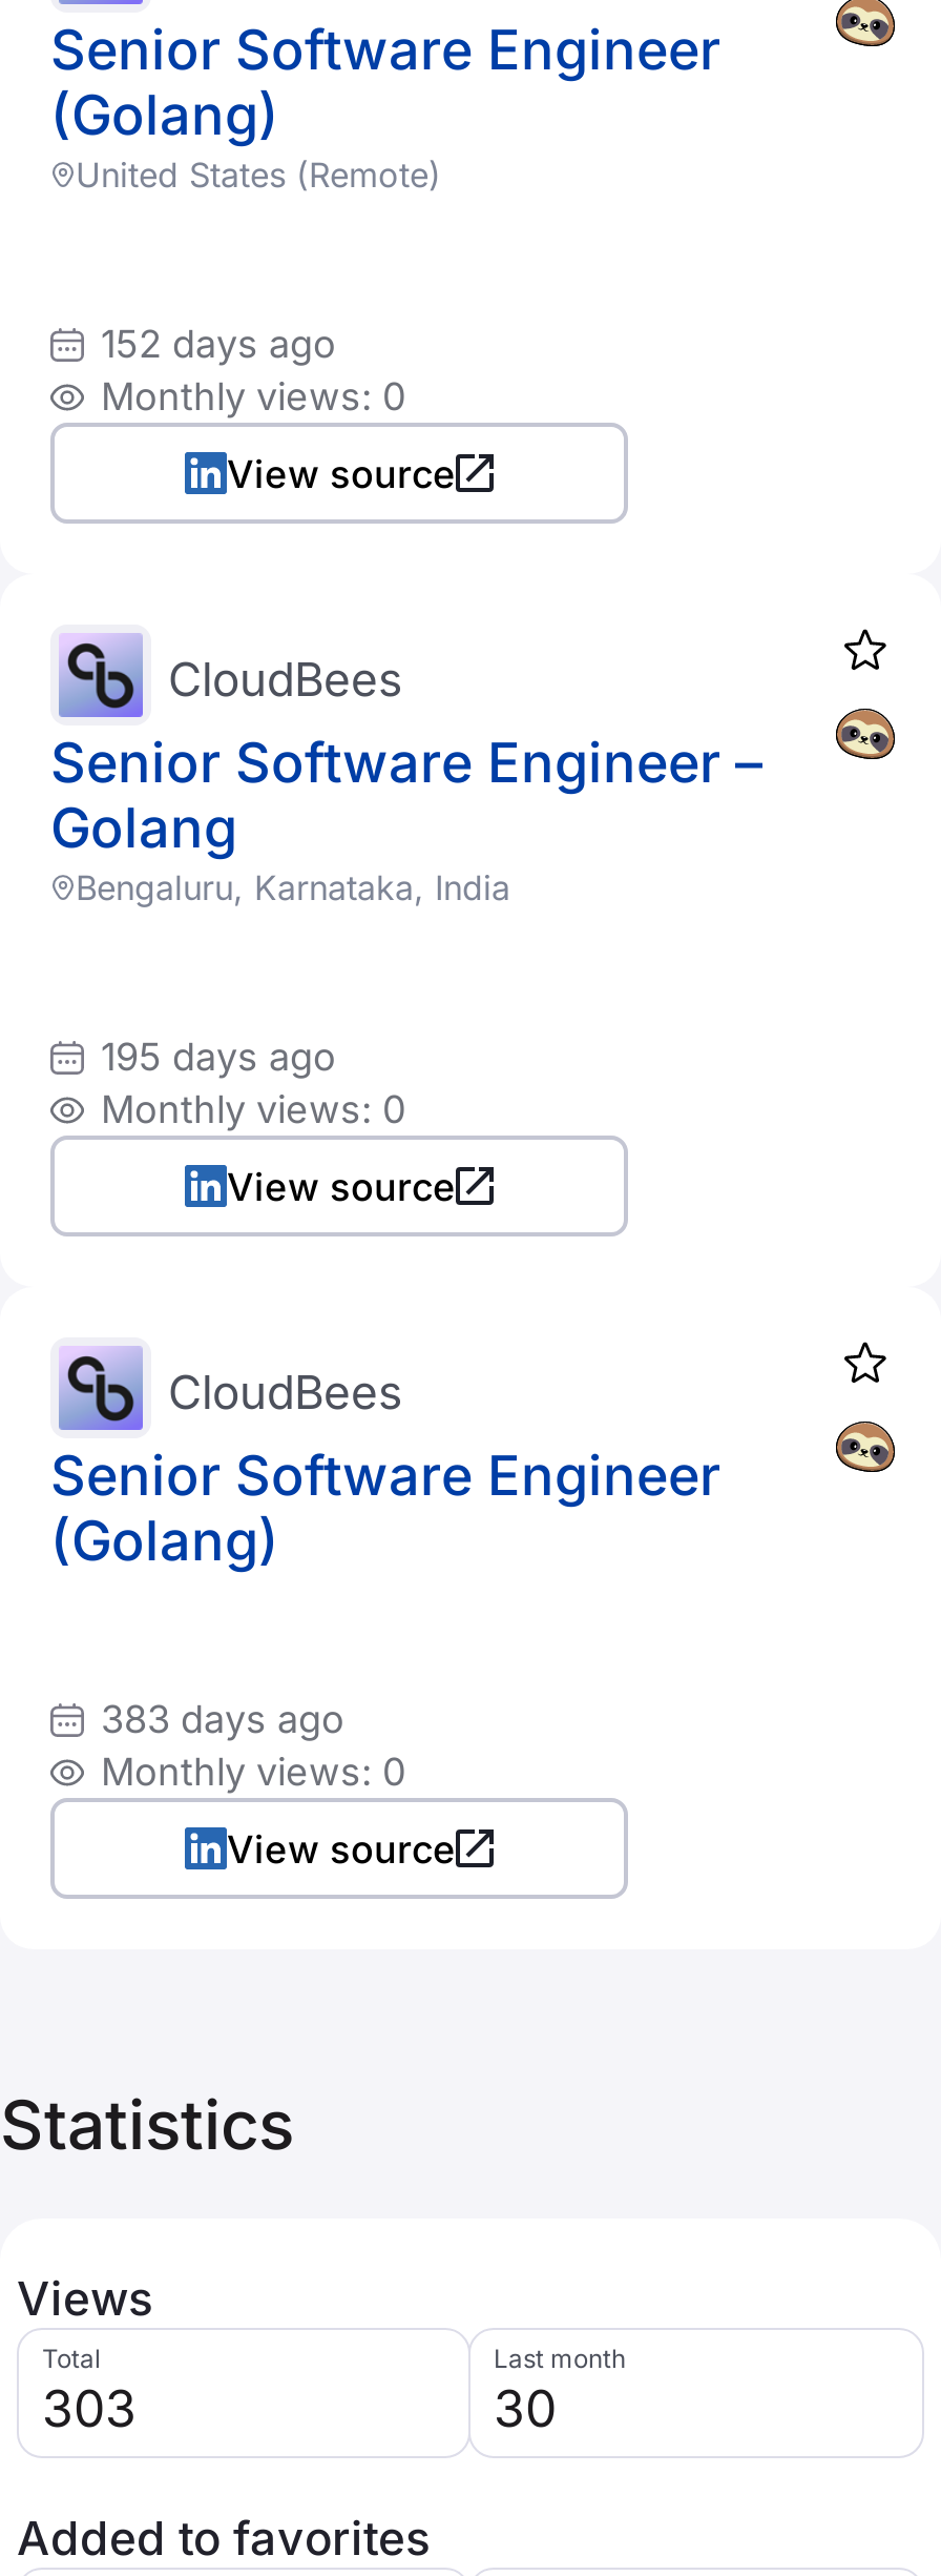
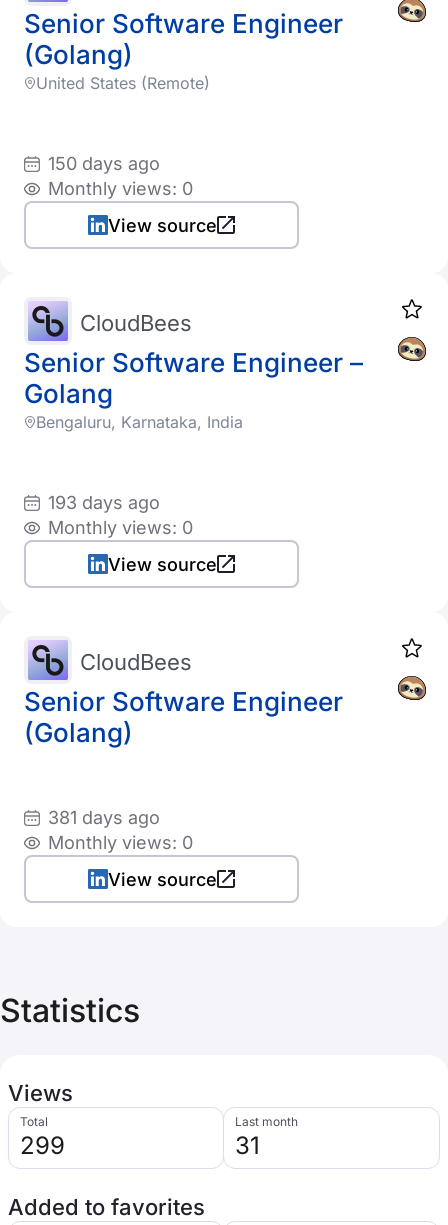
- 152 days ago
+ 150 days ago

- 195 days ago
+ 193 days ago

- 383 days ago
+ 381 days ago

- 303
+ 299

- 30
+ 31
